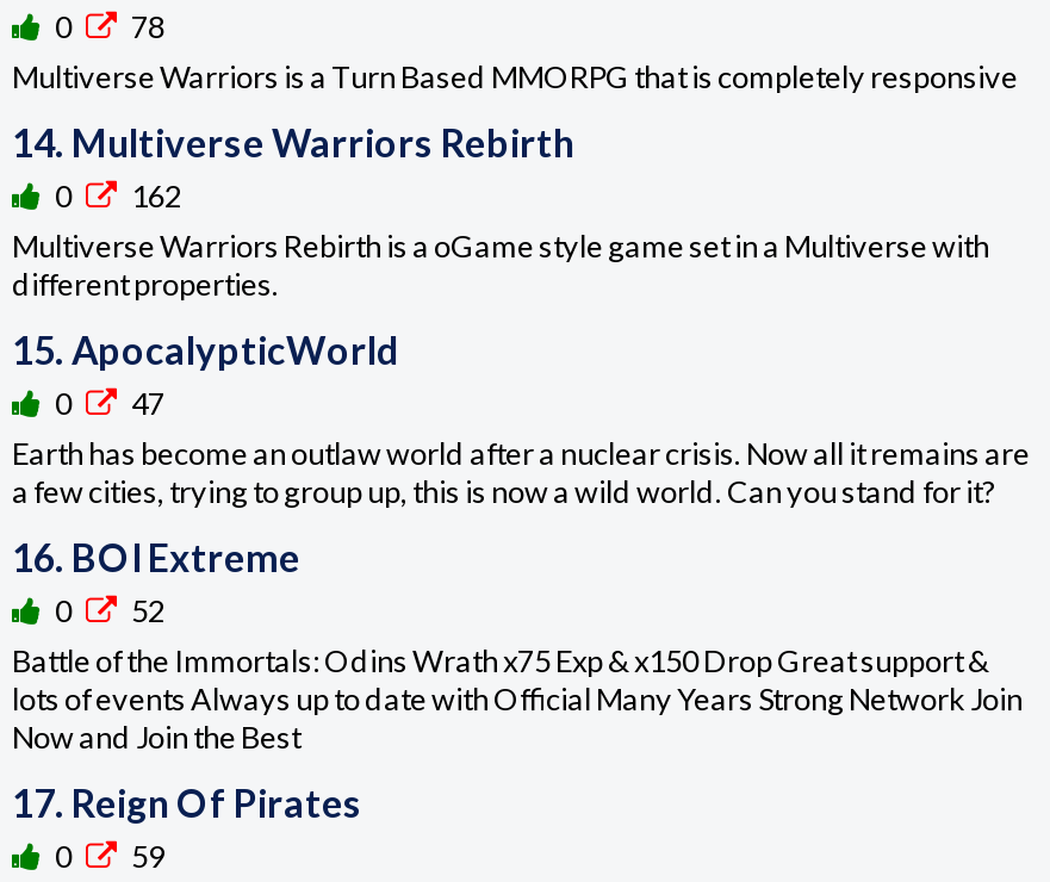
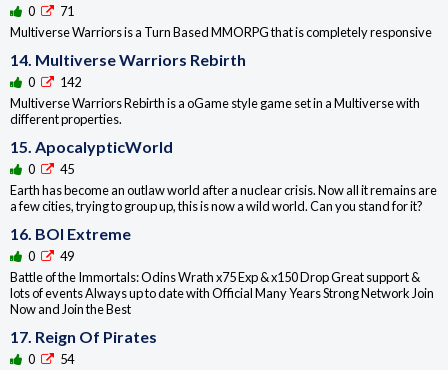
- 78
+ 71

- 162
+ 142

- 47
+ 45

- 52
+ 49

- 59
+ 54
